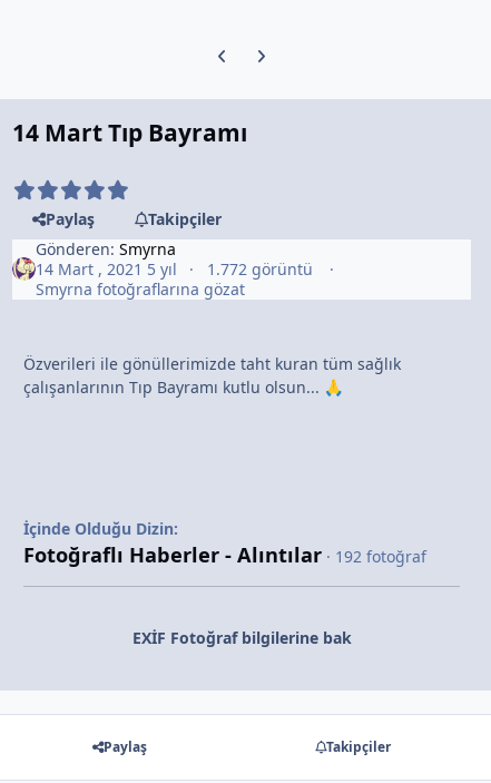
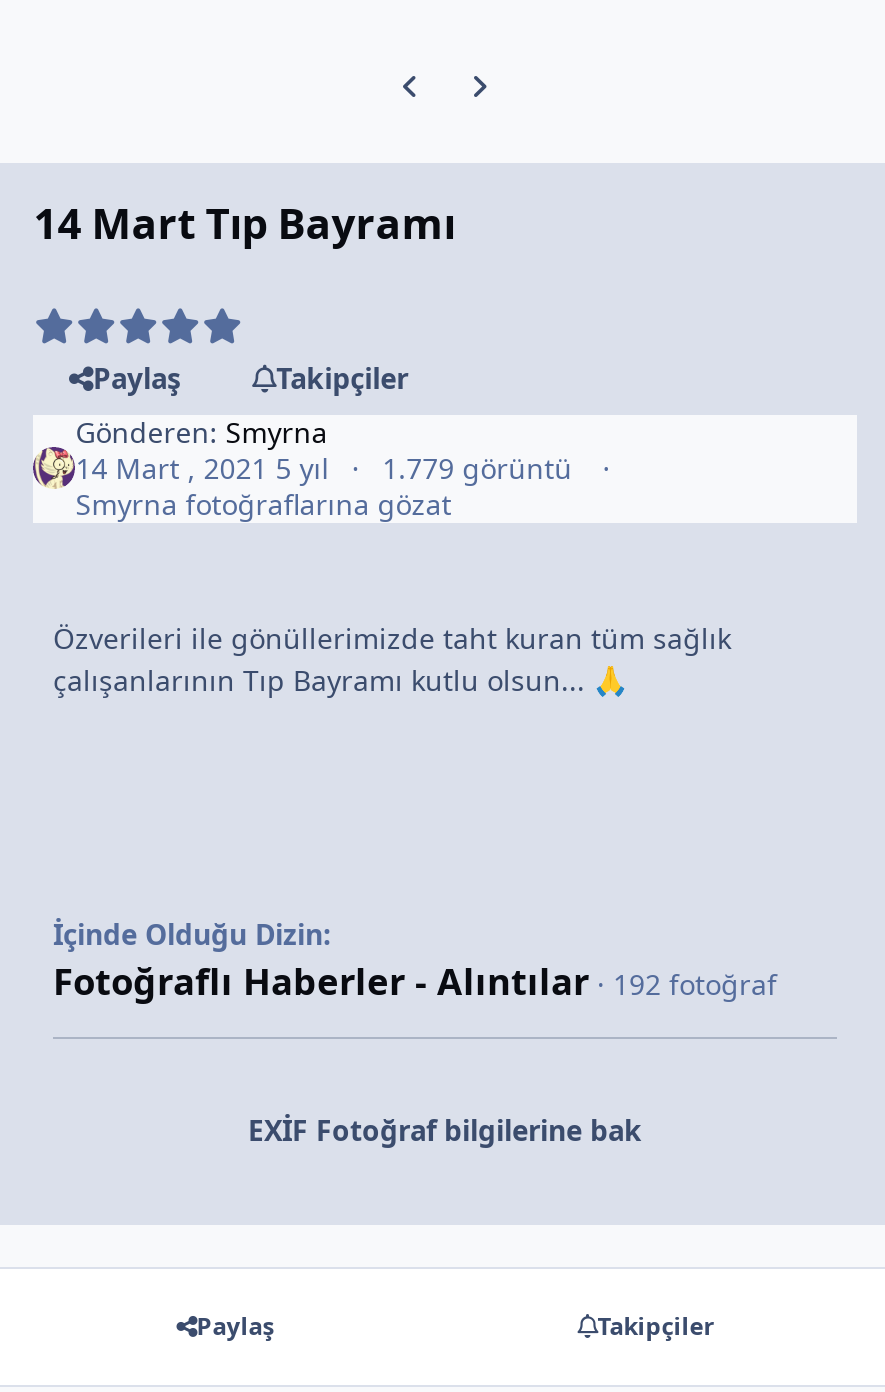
- 14 Mart , 2021 5 yıl 1.772 görüntü
+ 14 Mart , 2021 5 yıl 1.779 görüntü
